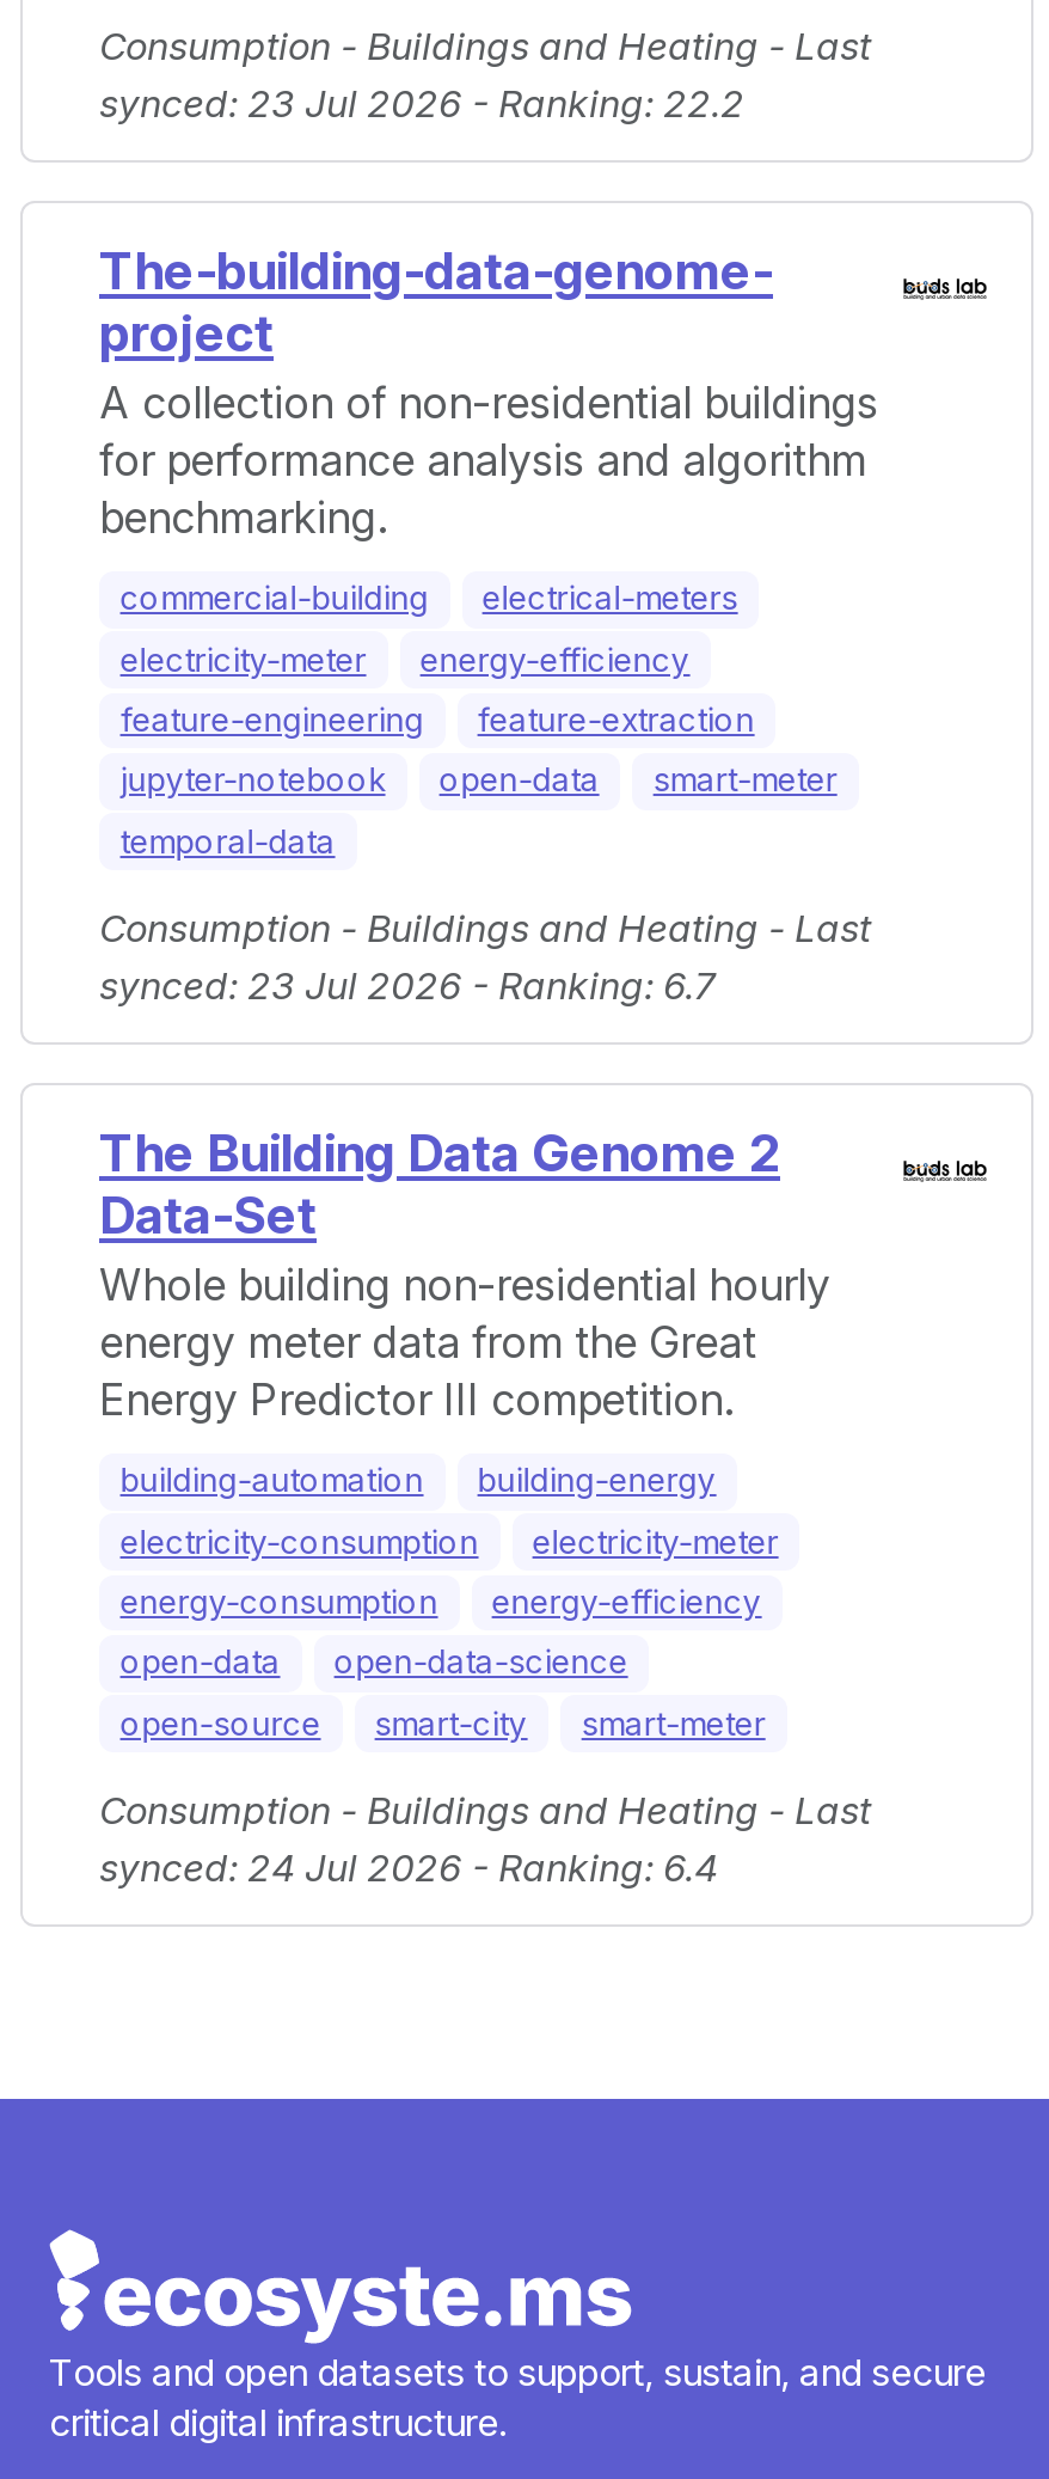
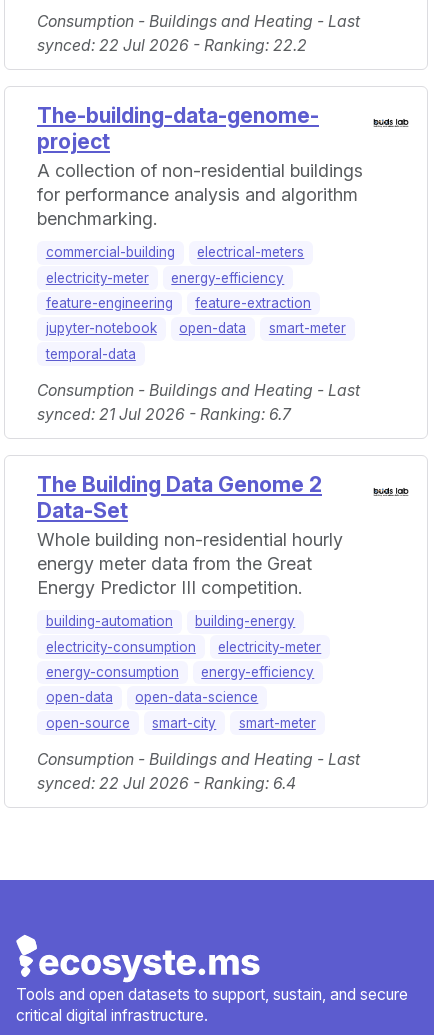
- synced: 23 Jul 2026 - Ranking: 22.2
+ synced: 22 Jul 2026 - Ranking: 22.2

- synced: 23 Jul 2026 - Ranking: 6.7
+ synced: 21 Jul 2026 - Ranking: 6.7

- synced: 24 Jul 2026 - Ranking: 6.4
+ synced: 22 Jul 2026 - Ranking: 6.4
